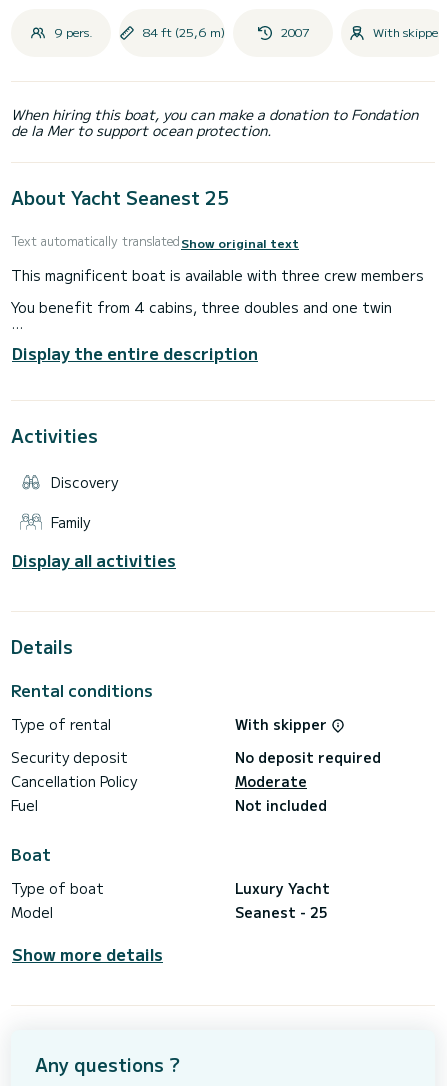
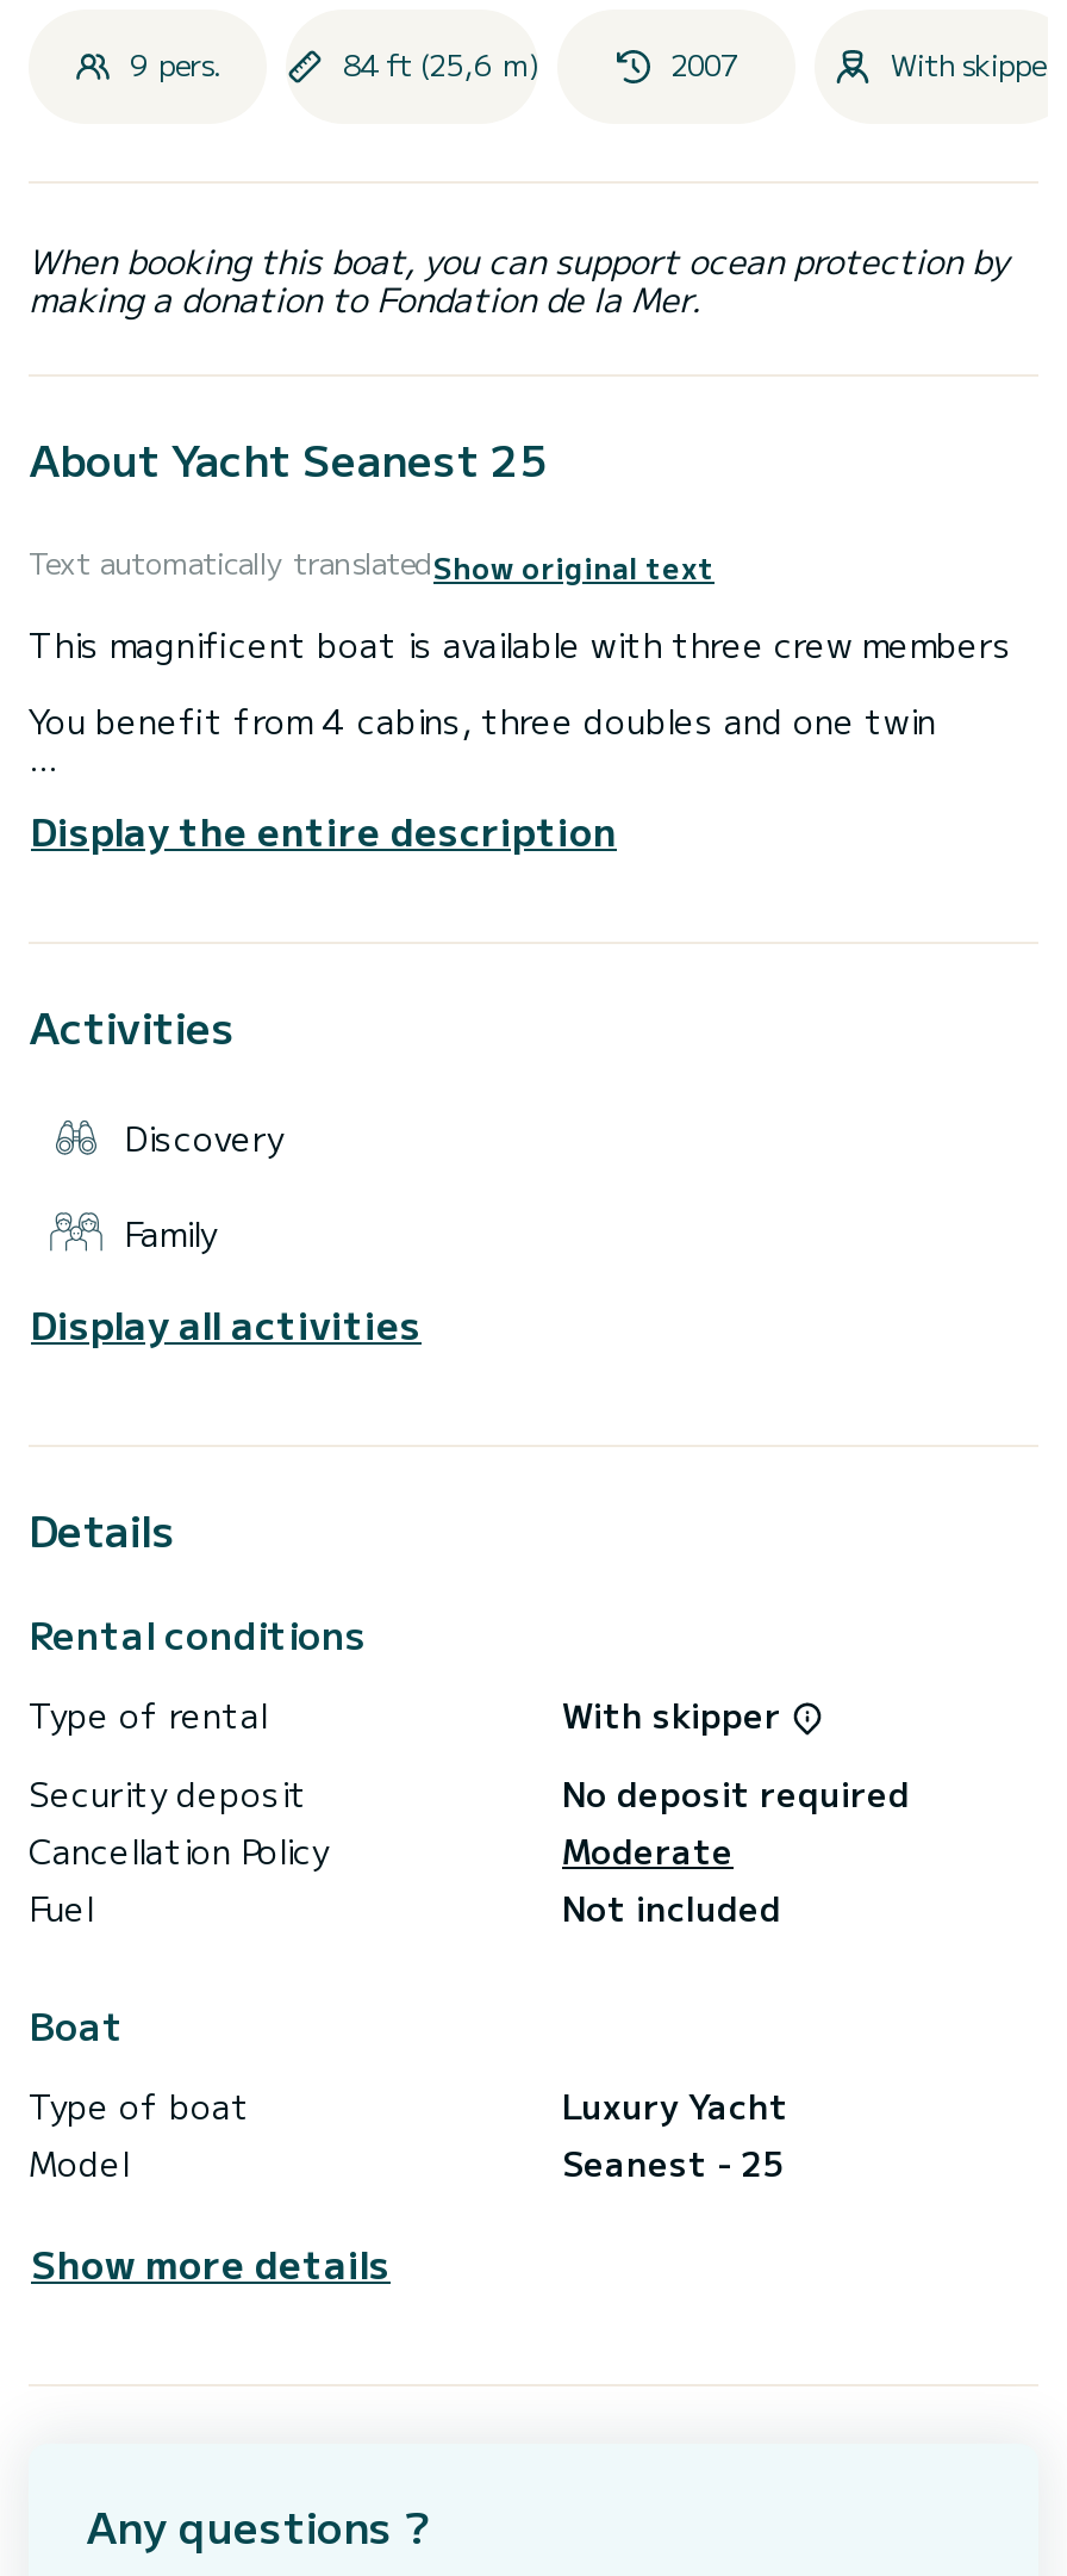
- When hiring this boat, you can make a donation to Fondation
- de la Mer to support ocean protection.
+ When booking this boat, you can support ocean protection by
+ making a donation to Fondation de la Mer.
